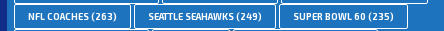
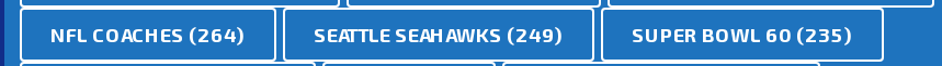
- NFL COACHES (263)
+ NFL COACHES (264)
